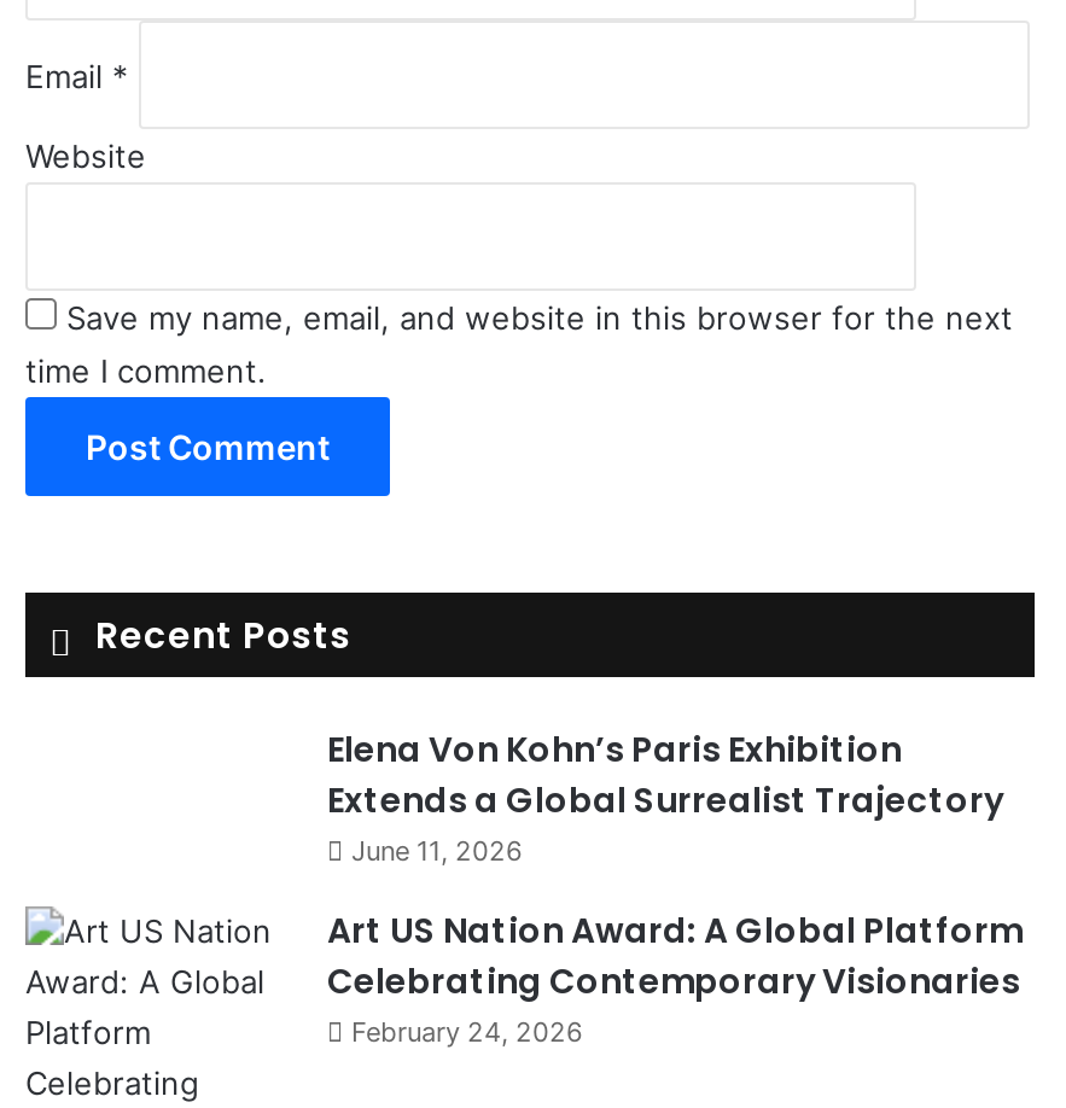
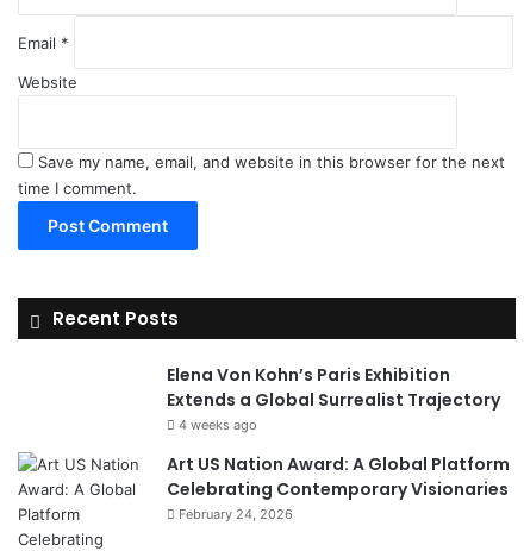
- June 11, 2026
+ 4 weeks ago
